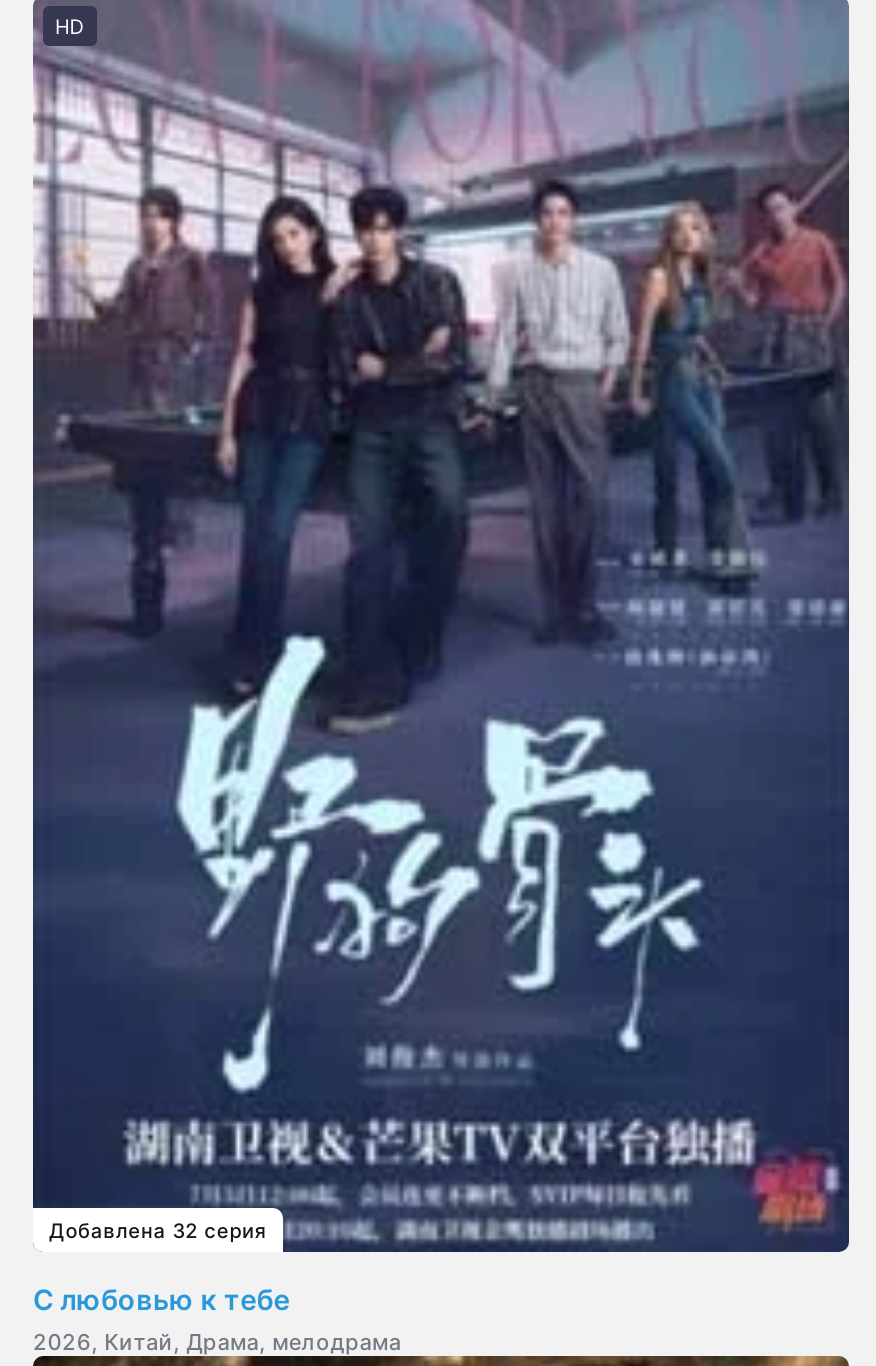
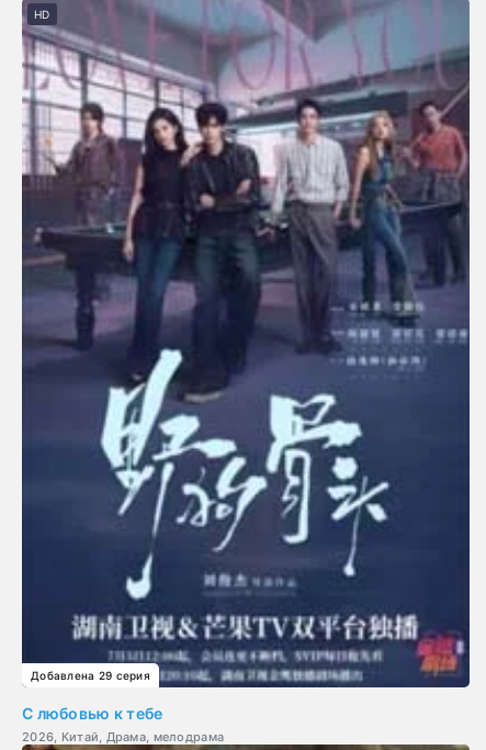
- Добавлена 32 серия
+ Добавлена 29 серия
